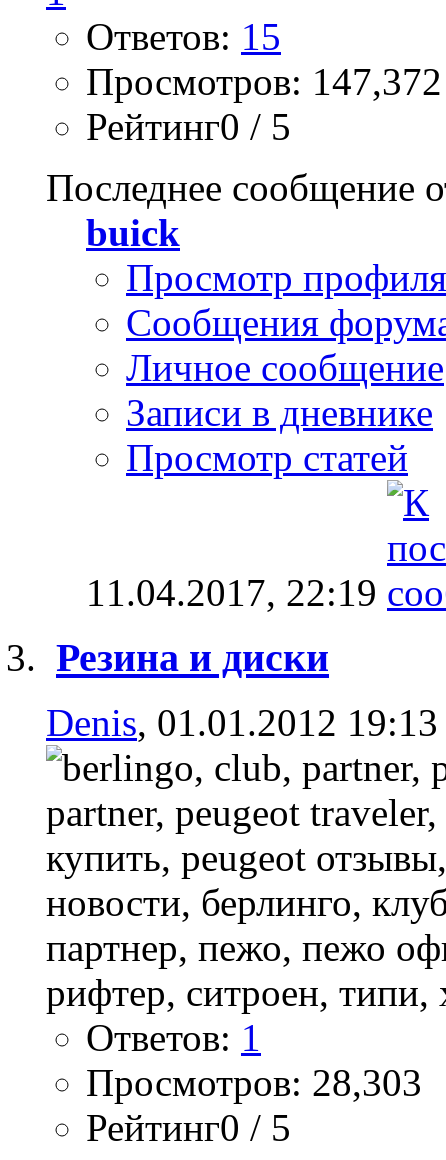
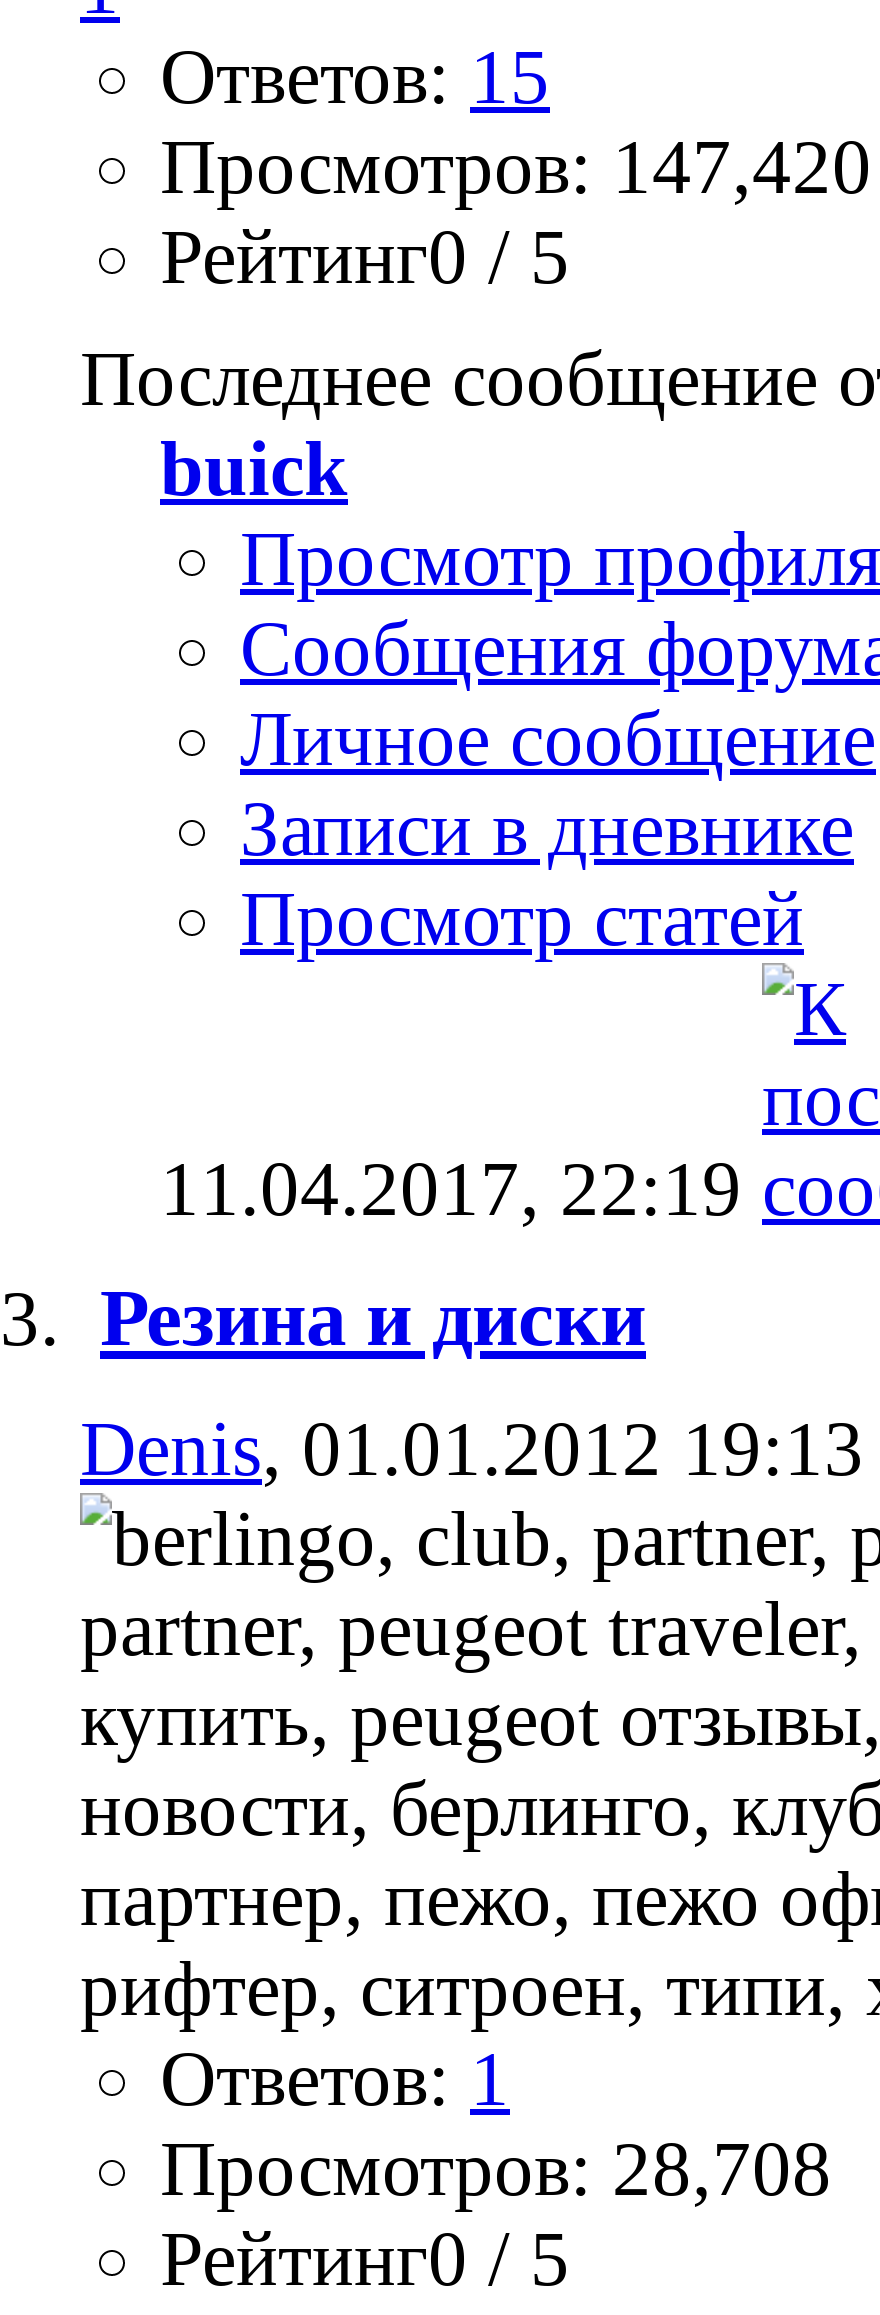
- Просмотров: 147,372
+ Просмотров: 147,420

- Просмотров: 28,303
+ Просмотров: 28,708
